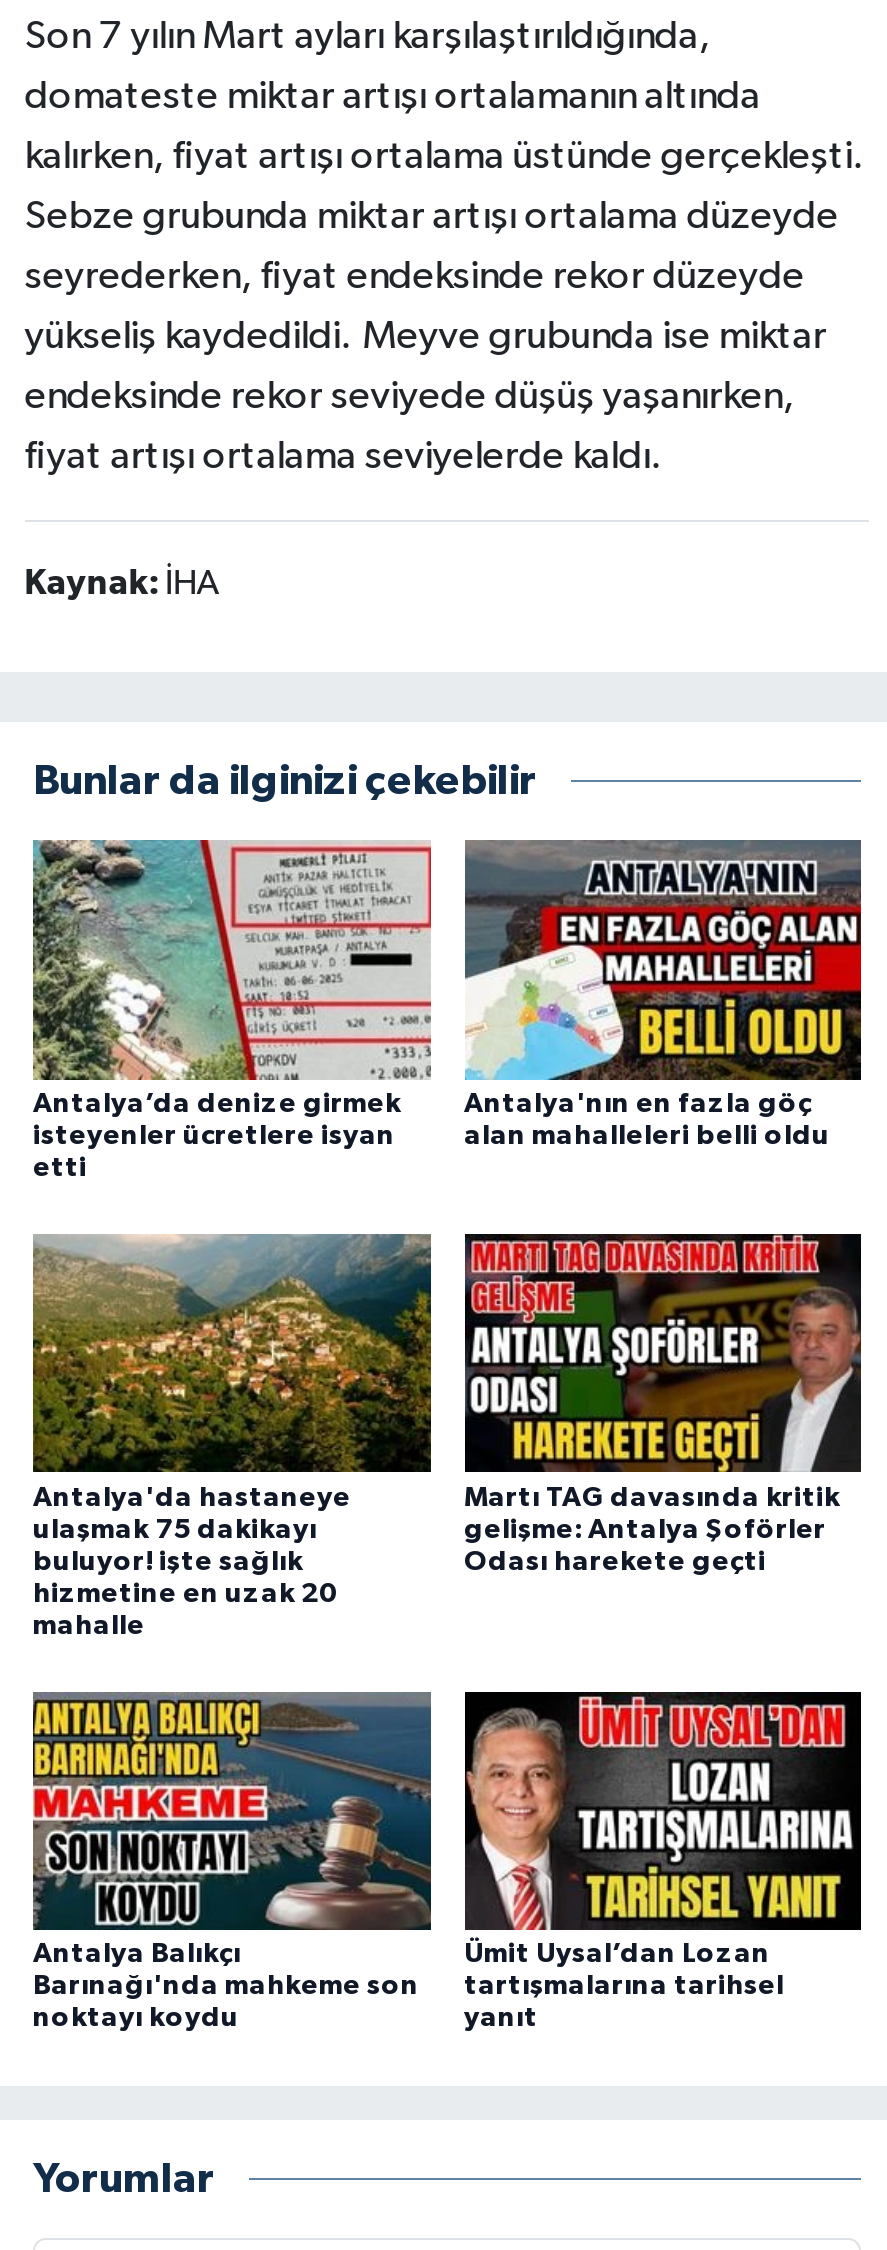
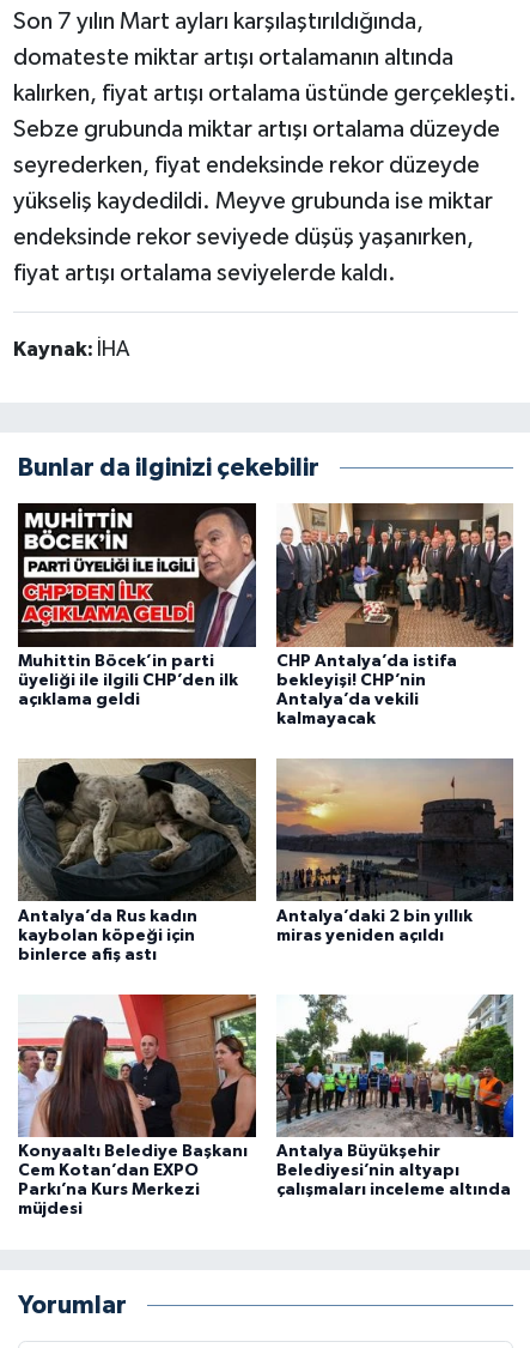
- [image]
- Antalya’da denize girmek
- isteyenler ücretlere isyan
- etti
+ [image]
+ Muhittin Böcek’in parti
+ üyeliği ile ilgili CHP’den ilk
+ açıklama geldi

- [image]
- Antalya'nın en fazla göç
- alan mahalleleri belli oldu
+ [image]
+ CHP Antalya’da istifa
+ bekleyişi! CHP’nin
+ Antalya’da vekili
+ kalmayacak

- [image]
- Antalya'da hastaneye
- ulaşmak 75 dakikayı
- buluyor! işte sağlık
- hizmetine en uzak 20
- mahalle
+ [image]
+ Antalya’da Rus kadın
+ kaybolan köpeği için
+ binlerce afiş astı

- [image]
- Martı TAG davasında kritik
- gelişme: Antalya Şoförler
- Odası harekete geçti
+ [image]
+ Antalya’daki 2 bin yıllık
+ miras yeniden açıldı

- [image]
- Antalya Balıkçı
- Barınağı'nda mahkeme son
- noktayı koydu
+ [image]
+ Konyaaltı Belediye Başkanı
+ Cem Kotan’dan EXPO
+ Parkı’na Kurs Merkezi
+ müjdesi

- [image]
- Ümit Uysal’dan Lozan
- tartışmalarına tarihsel
- yanıt
+ [image]
+ Antalya Büyükşehir
+ Belediyesi’nin altyapı
+ çalışmaları inceleme altında
